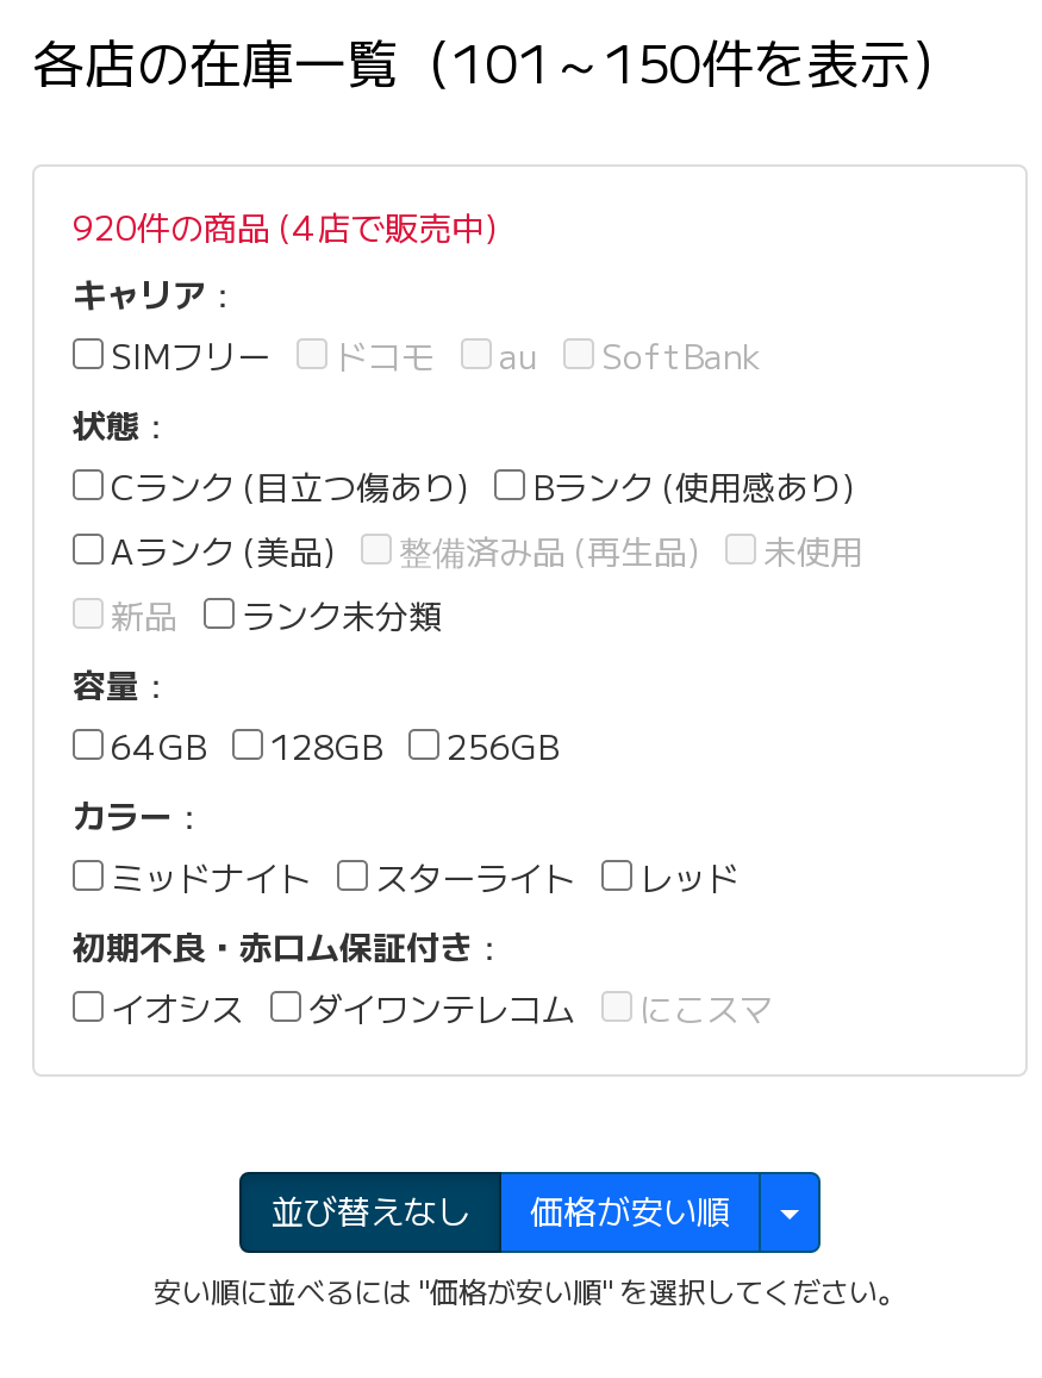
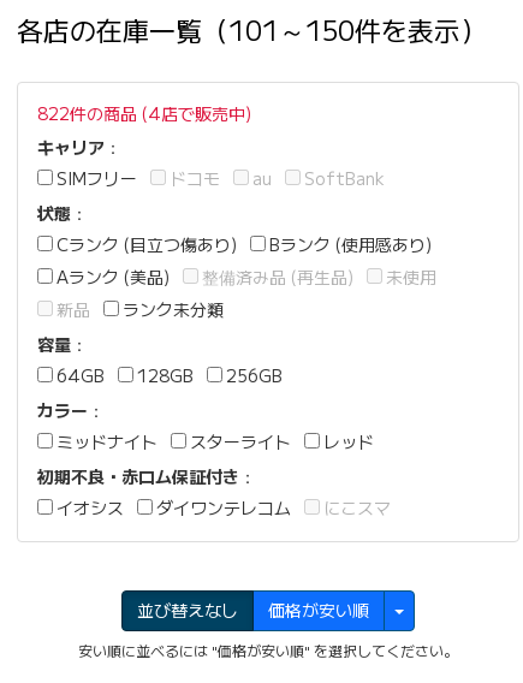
- 920件の商品 (4店で販売中)
+ 822件の商品 (4店で販売中)
